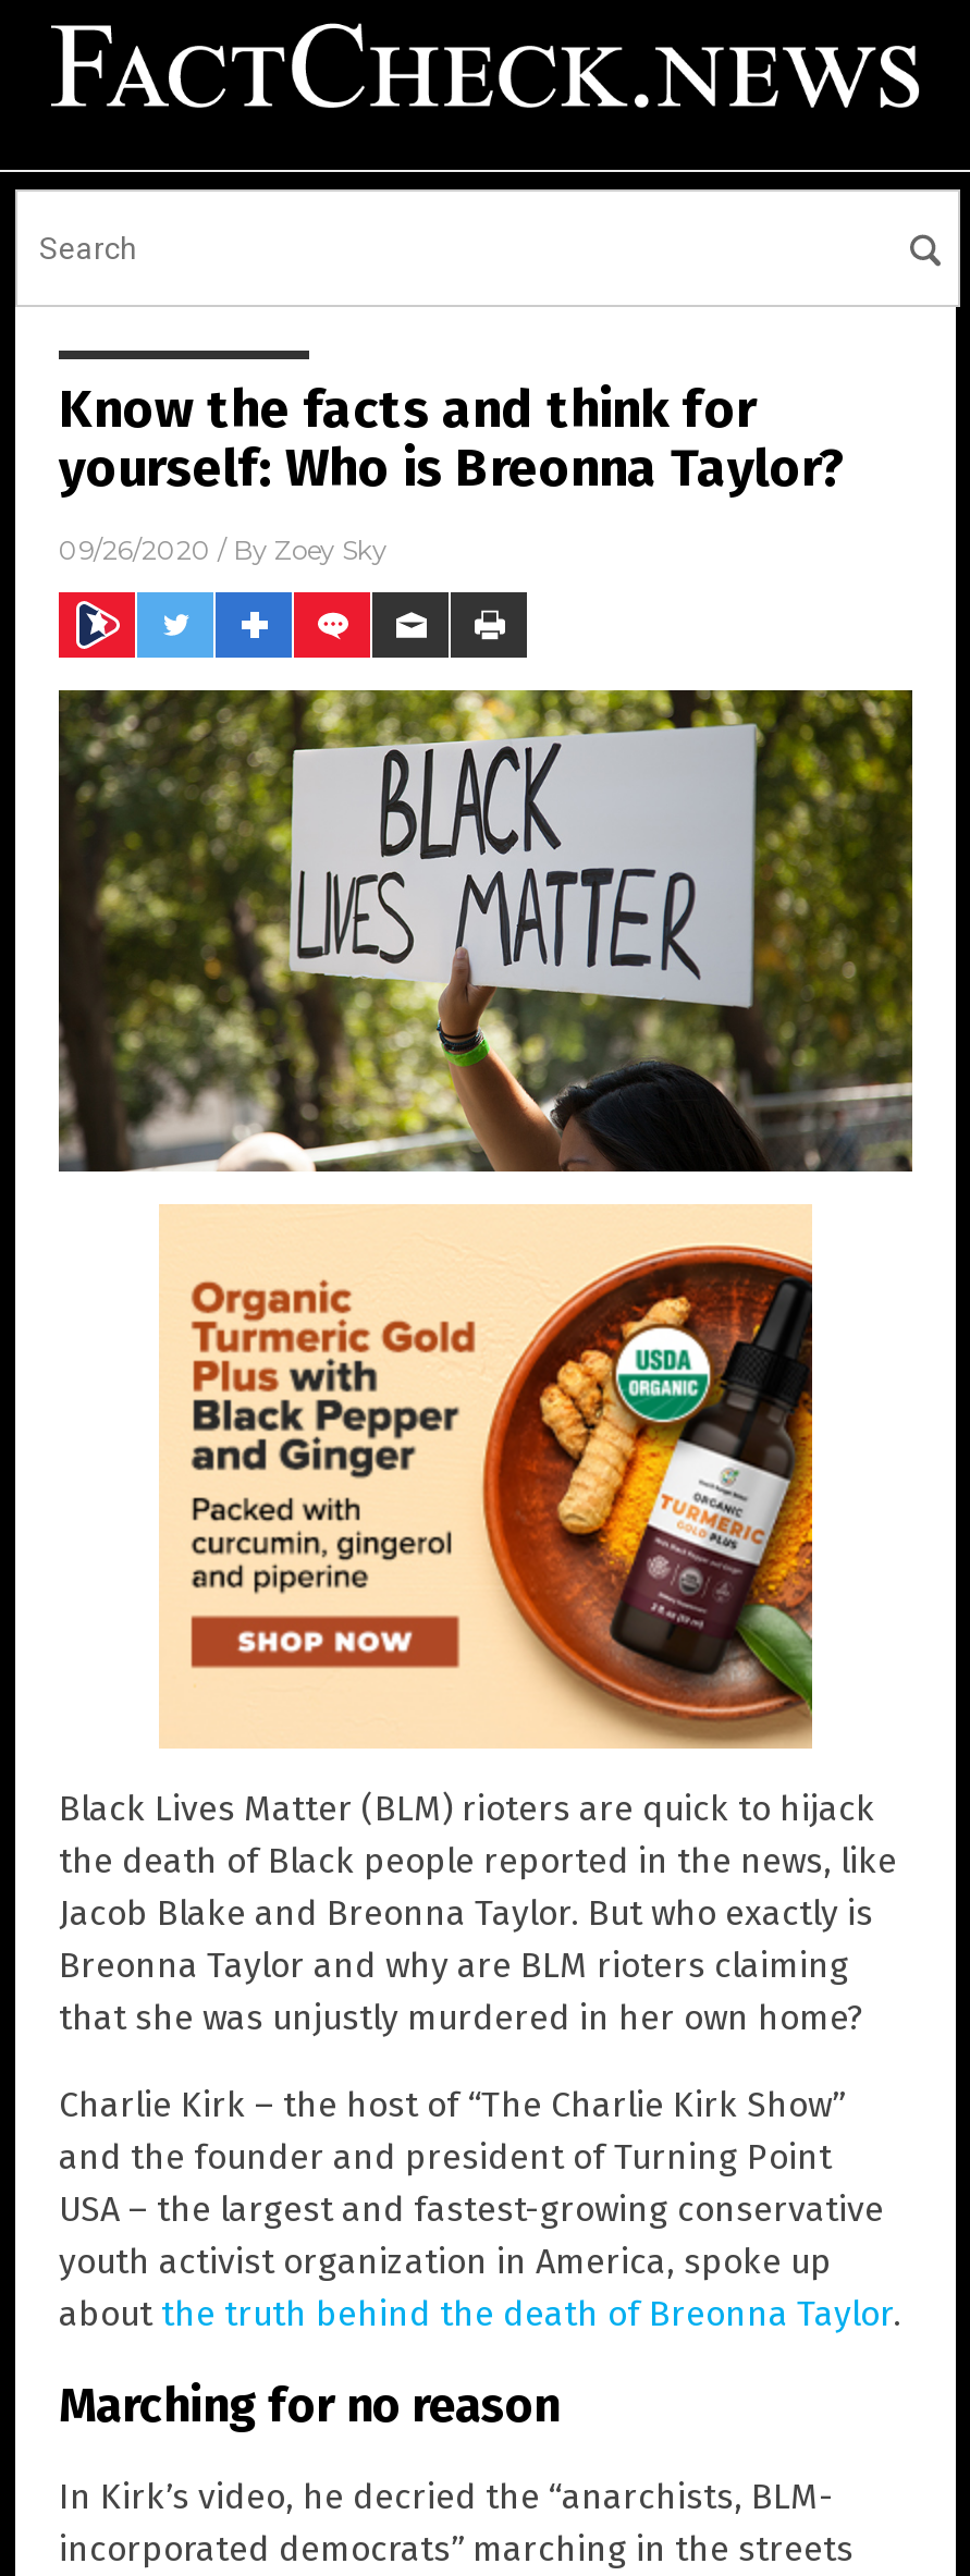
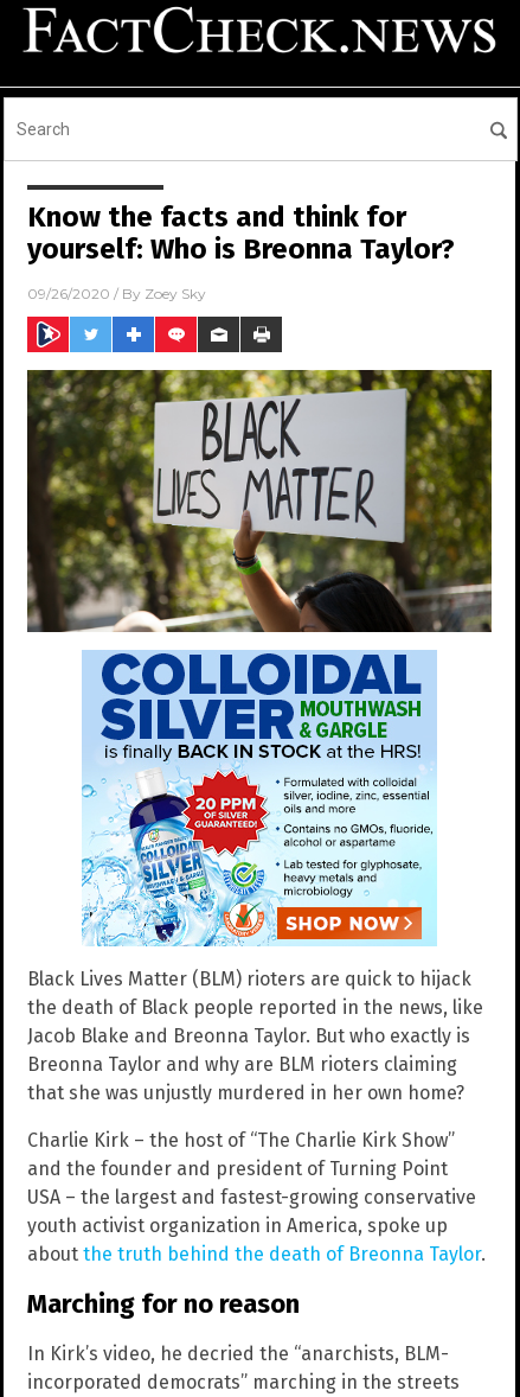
- [image]
+ [image]
